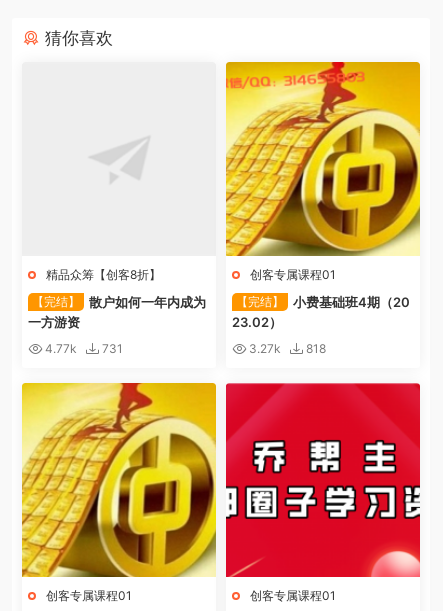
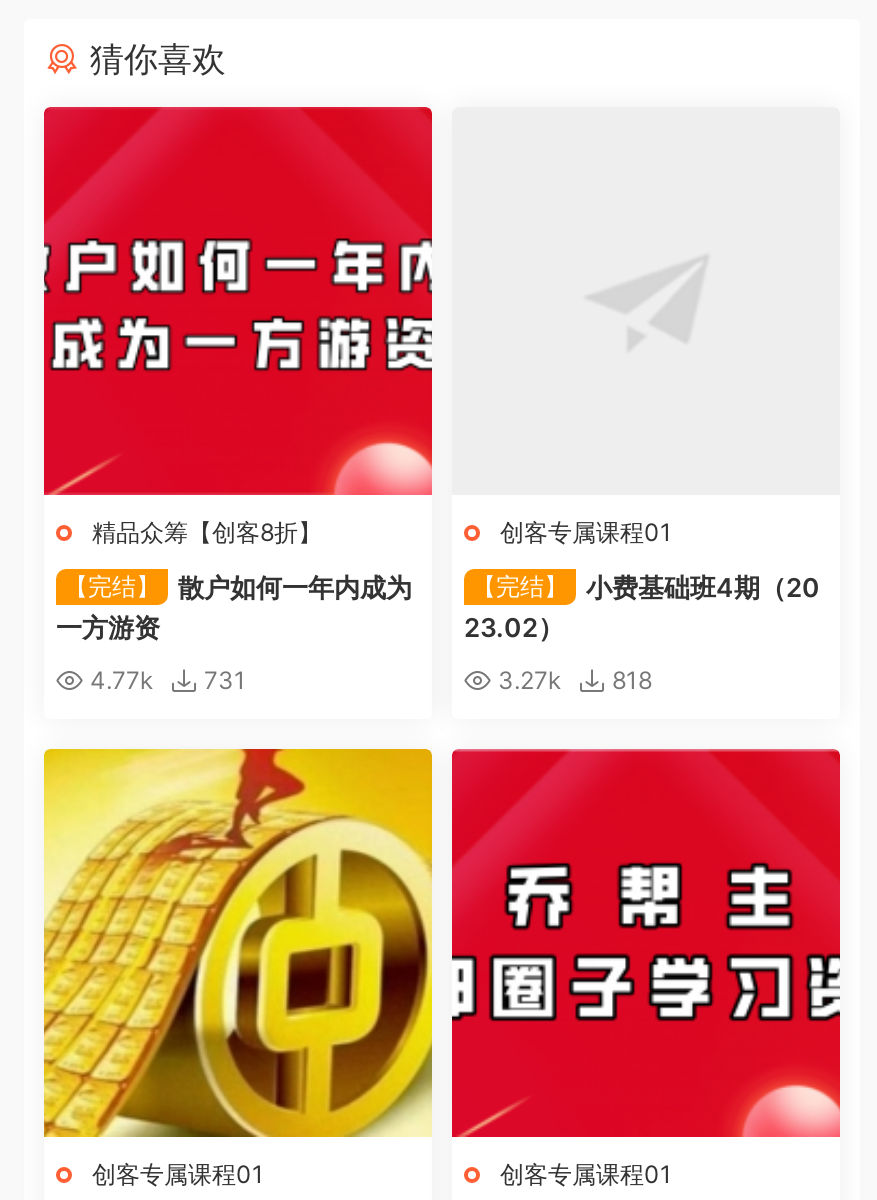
+ [image]

- [image]
